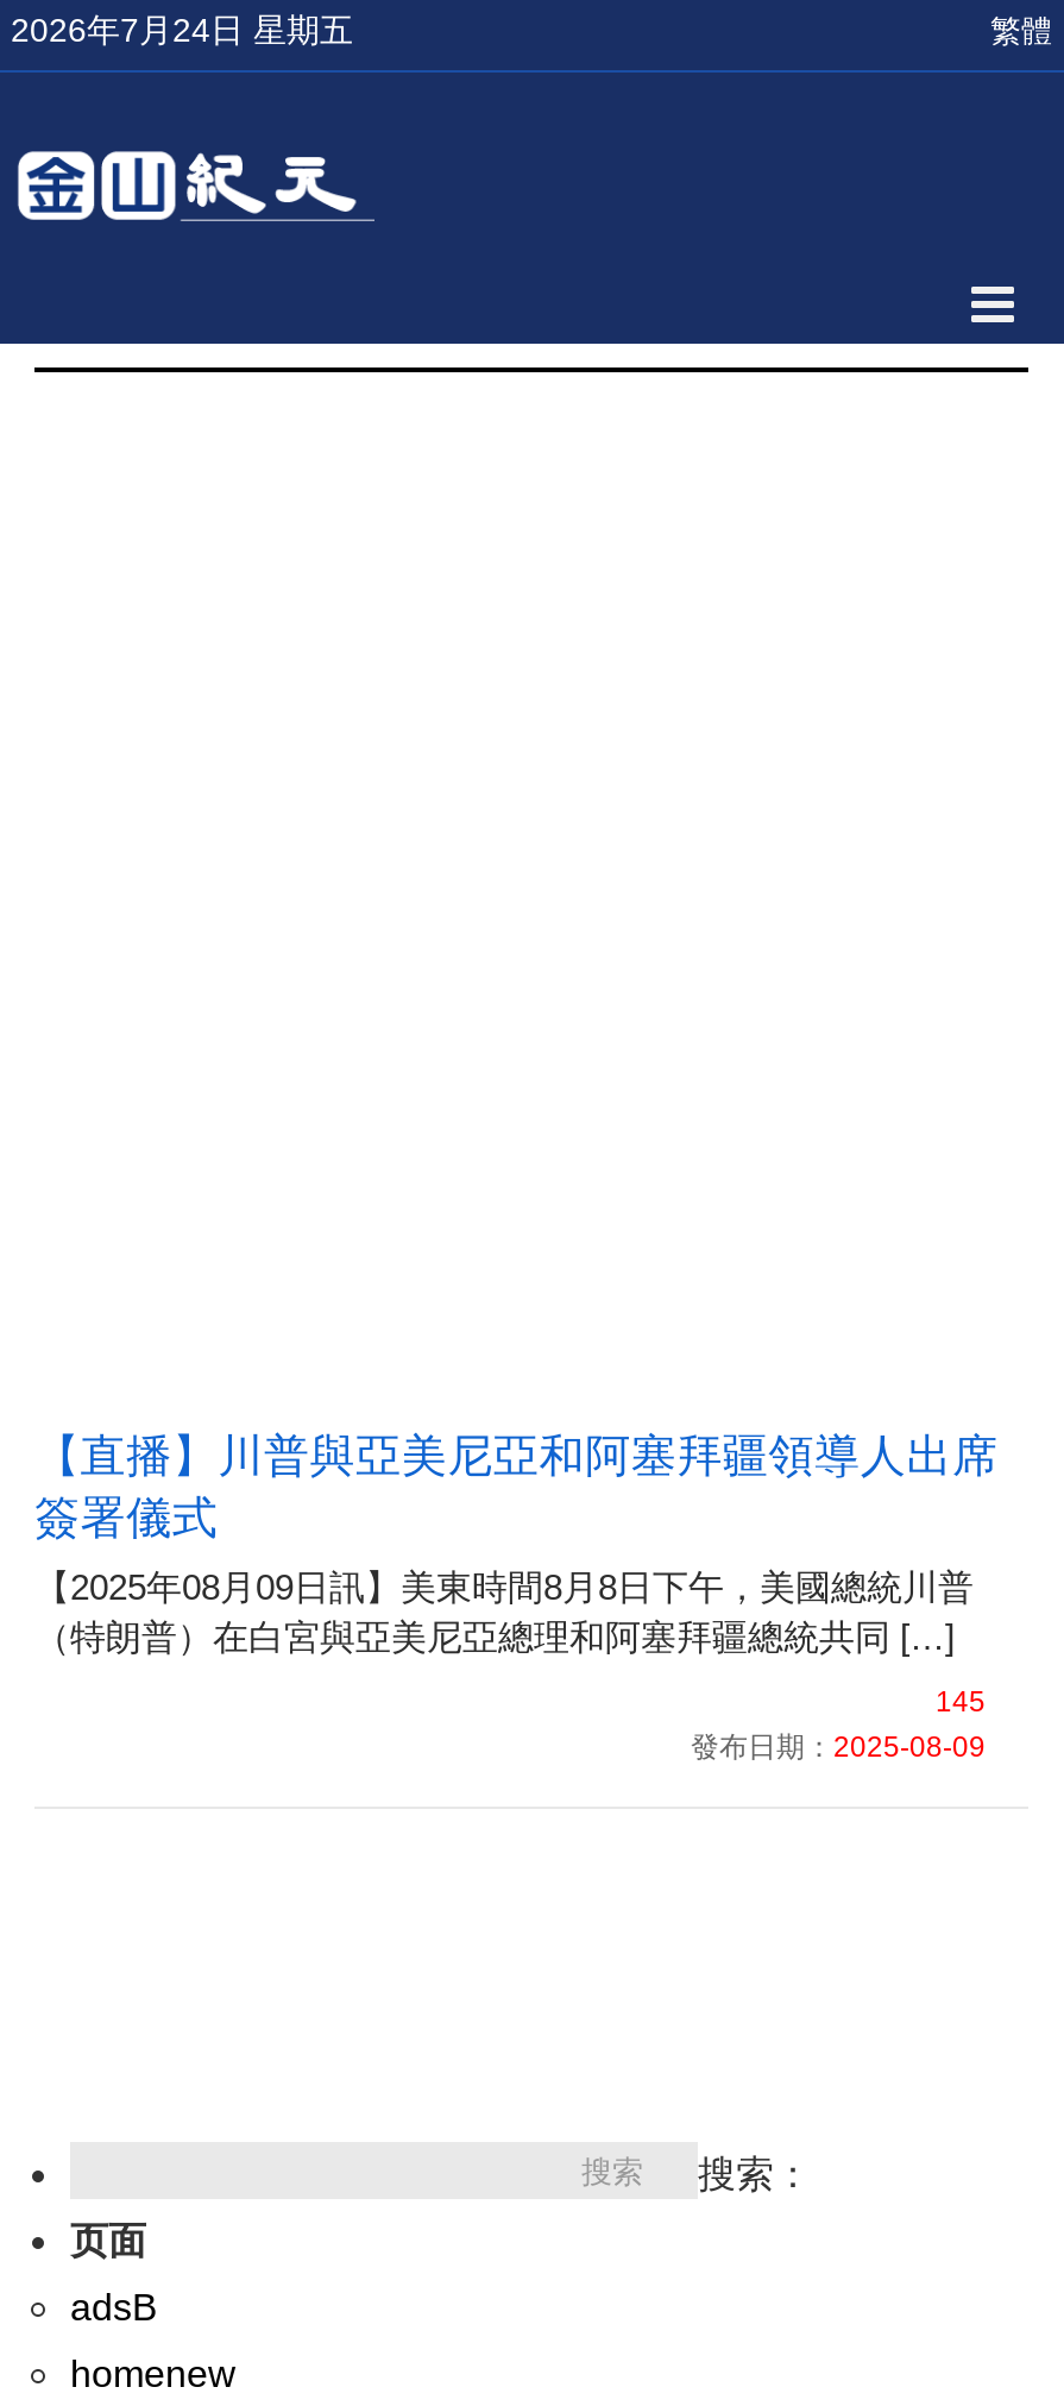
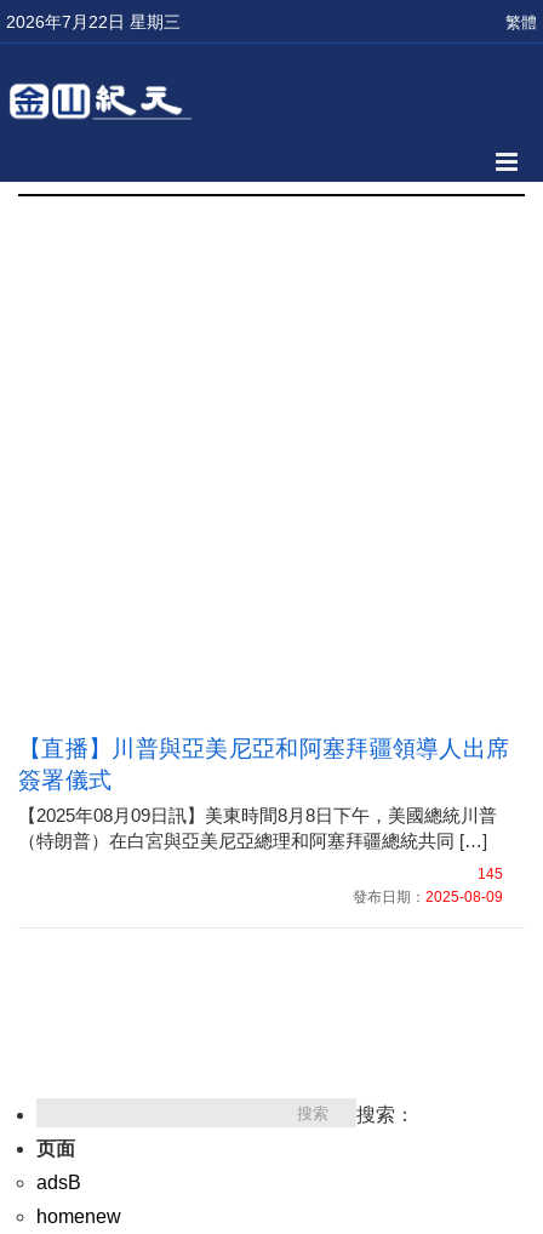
- 2026年7月24日 星期五
+ 2026年7月22日 星期三
